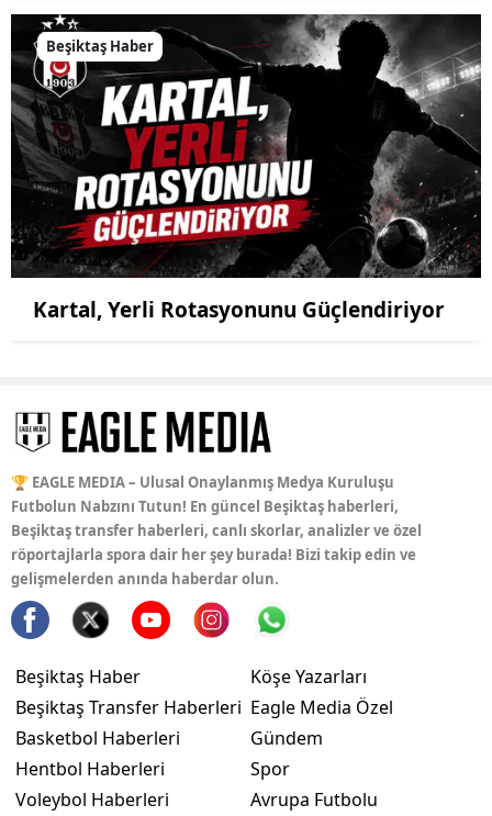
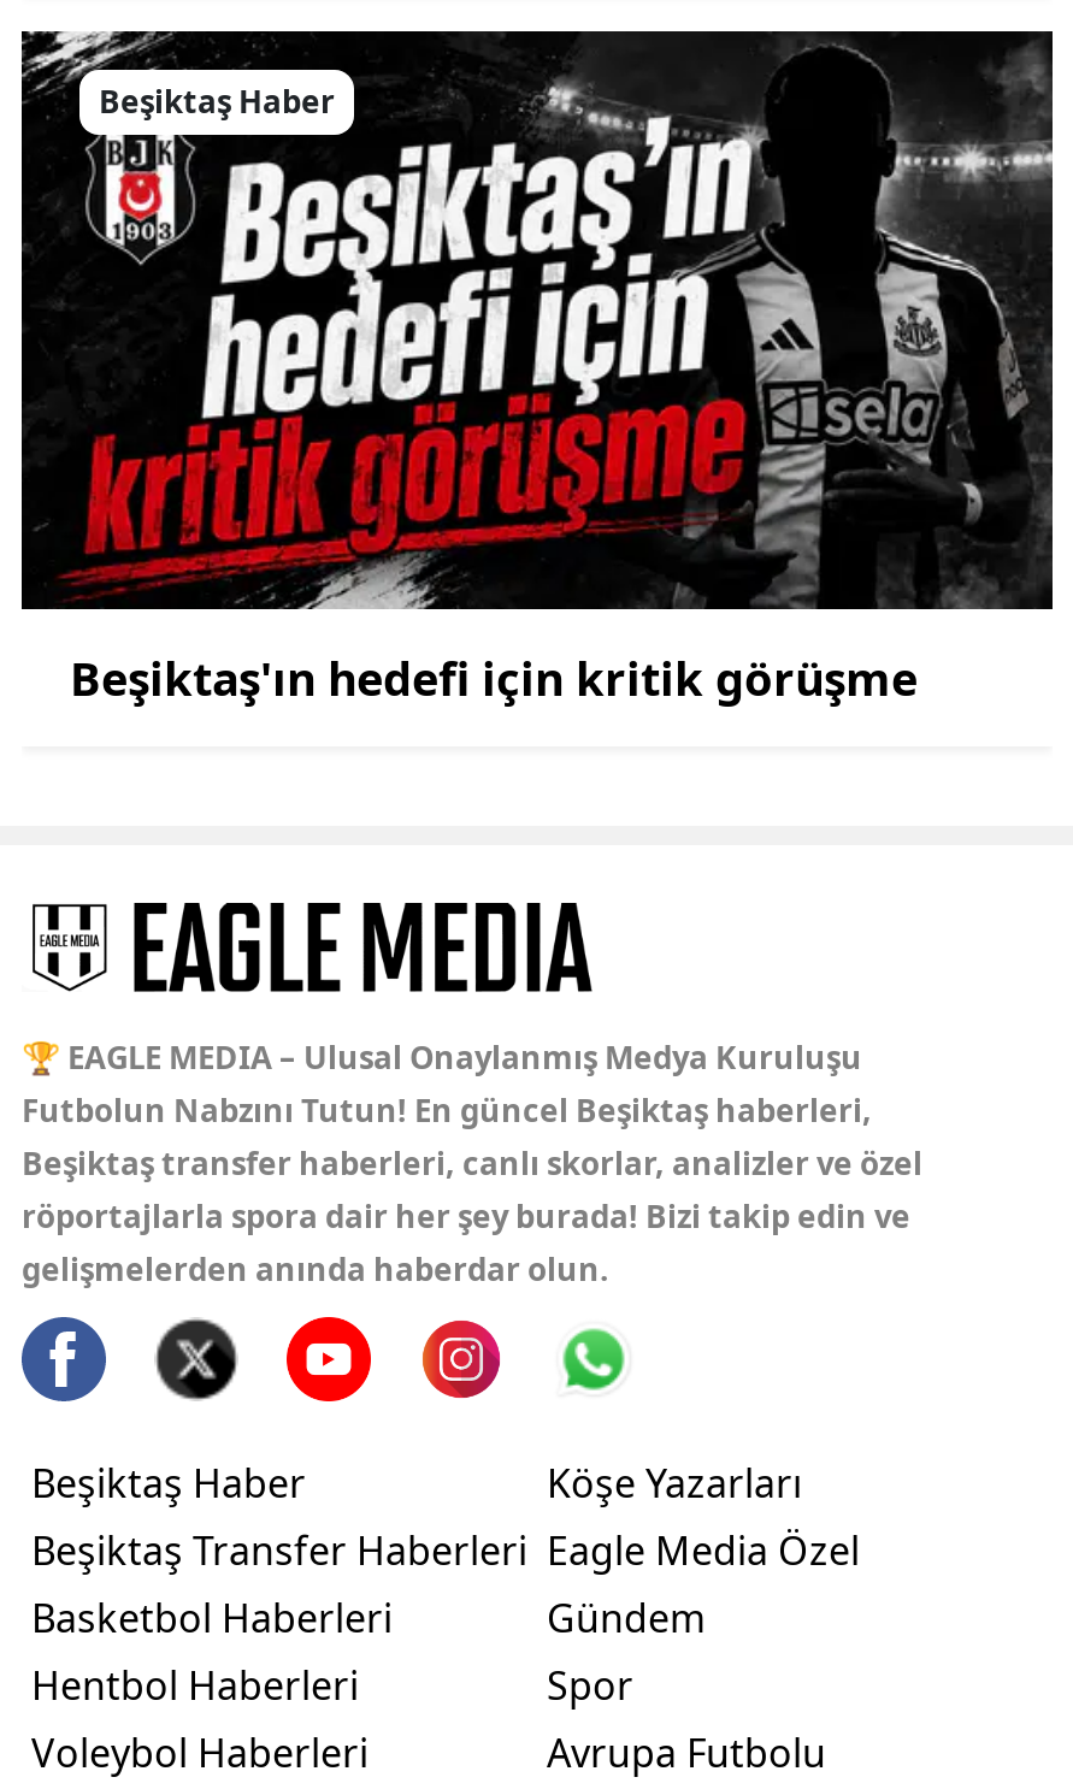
- [image]
- Kartal, Yerli Rotasyonunu Güçlendiriyor
+ [image]
+ Beşiktaş'ın hedefi için kritik görüşme
